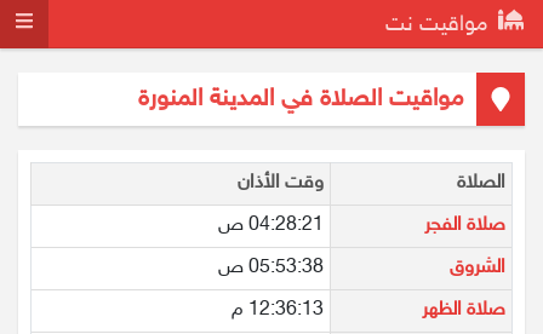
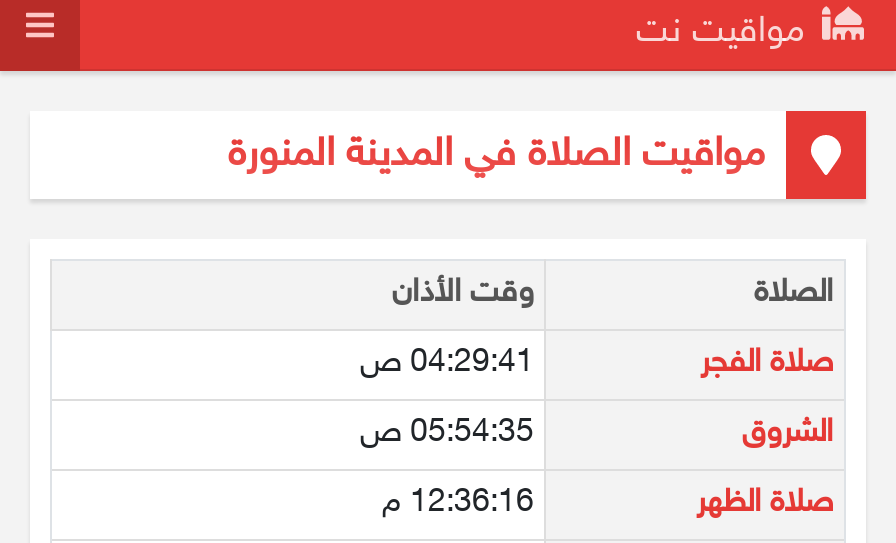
- 04:28:21 ص
+ 04:29:41 ص

- 05:53:38 ص
+ 05:54:35 ص

- 12:36:13 م
+ 12:36:16 م
